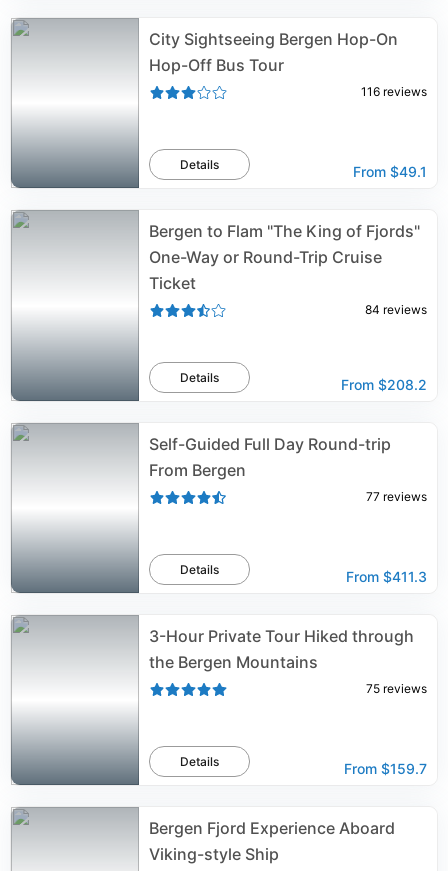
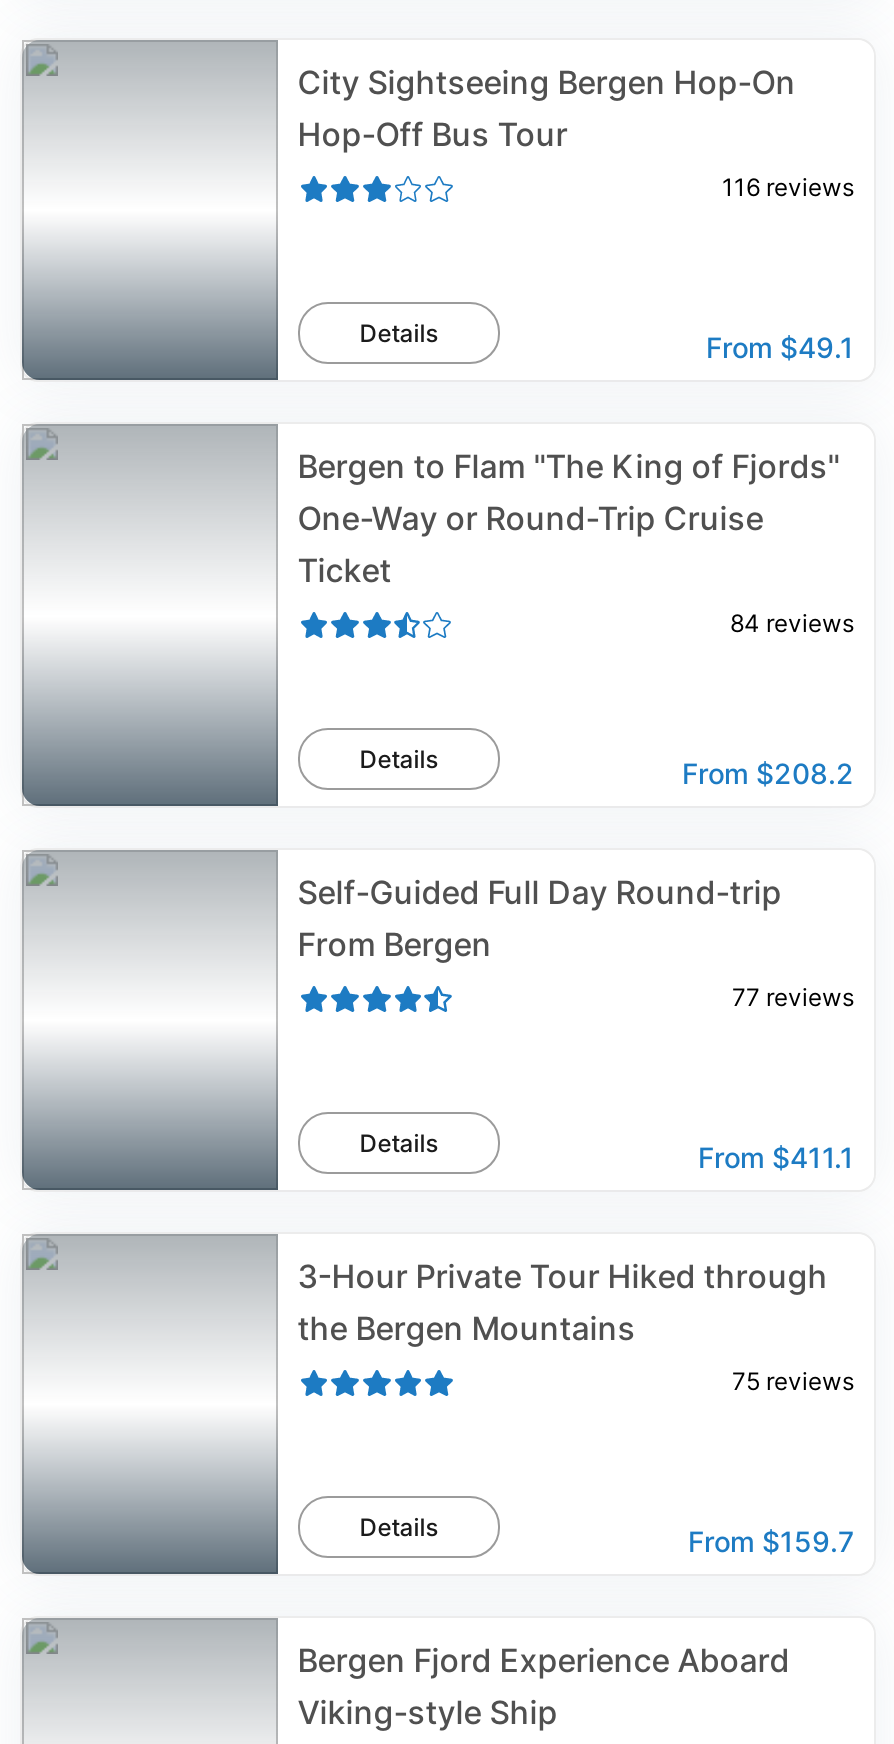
- From $411.3
+ From $411.1
